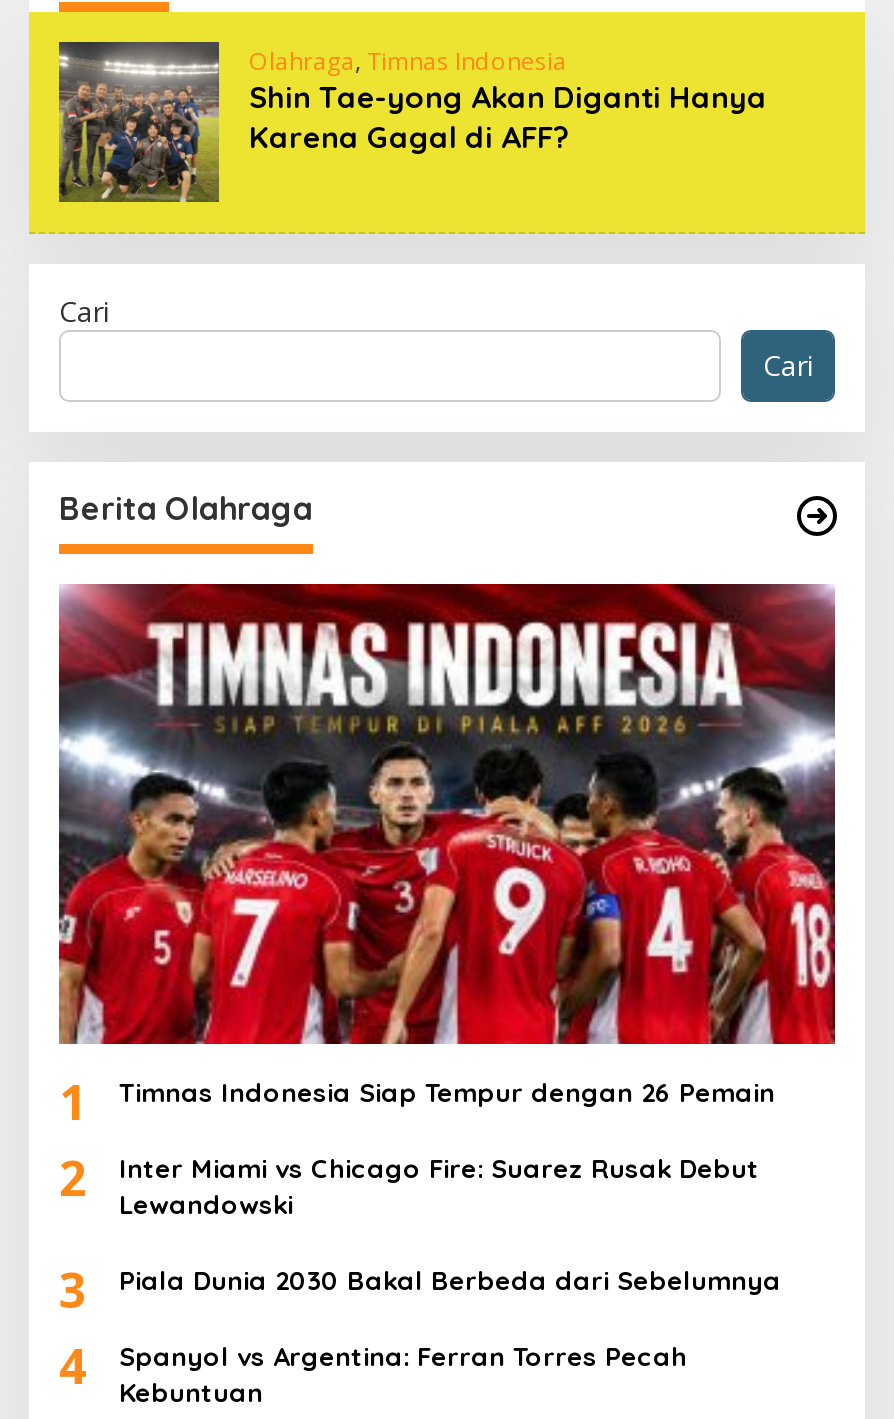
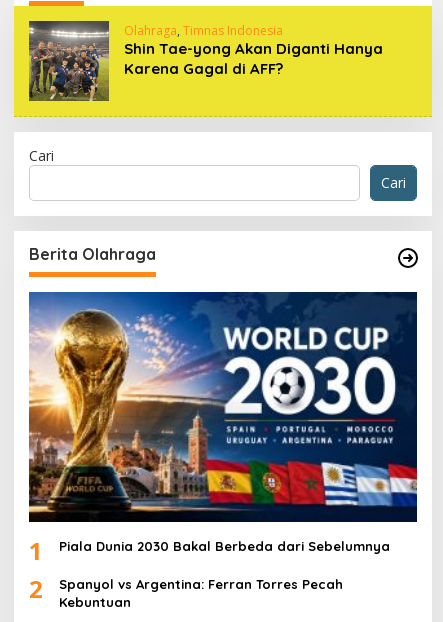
- [image]
+ [image]

- Timnas Indonesia Siap Tempur dengan 26 Pemain
- 2
- Inter Miami vs Chicago Fire: Suarez Rusak Debut
- Lewandowski
- 3

- 4 Spanyol vs Argentina: Ferran Torres Pecah Kebuntuan
+ 2 Spanyol vs Argentina: Ferran Torres Pecah Kebuntuan
